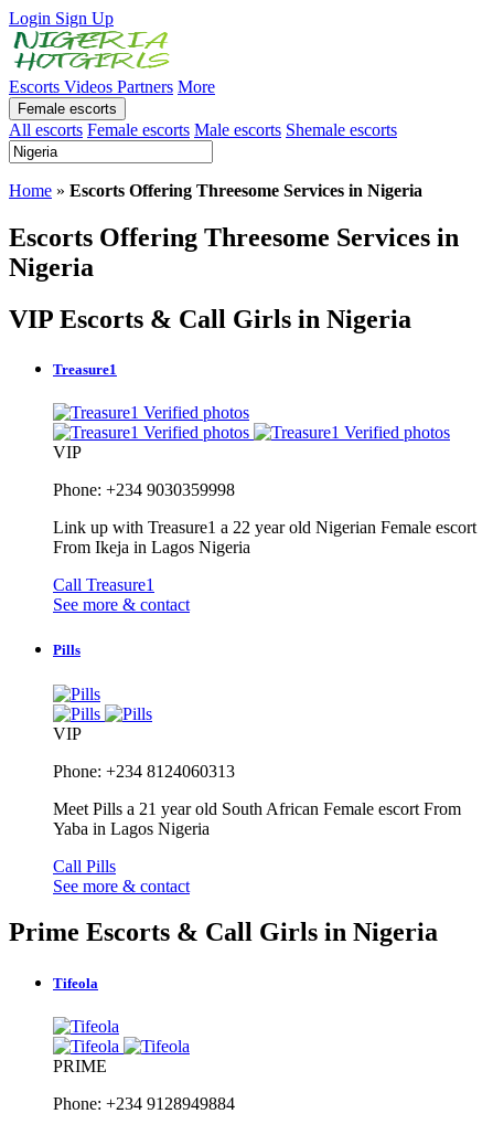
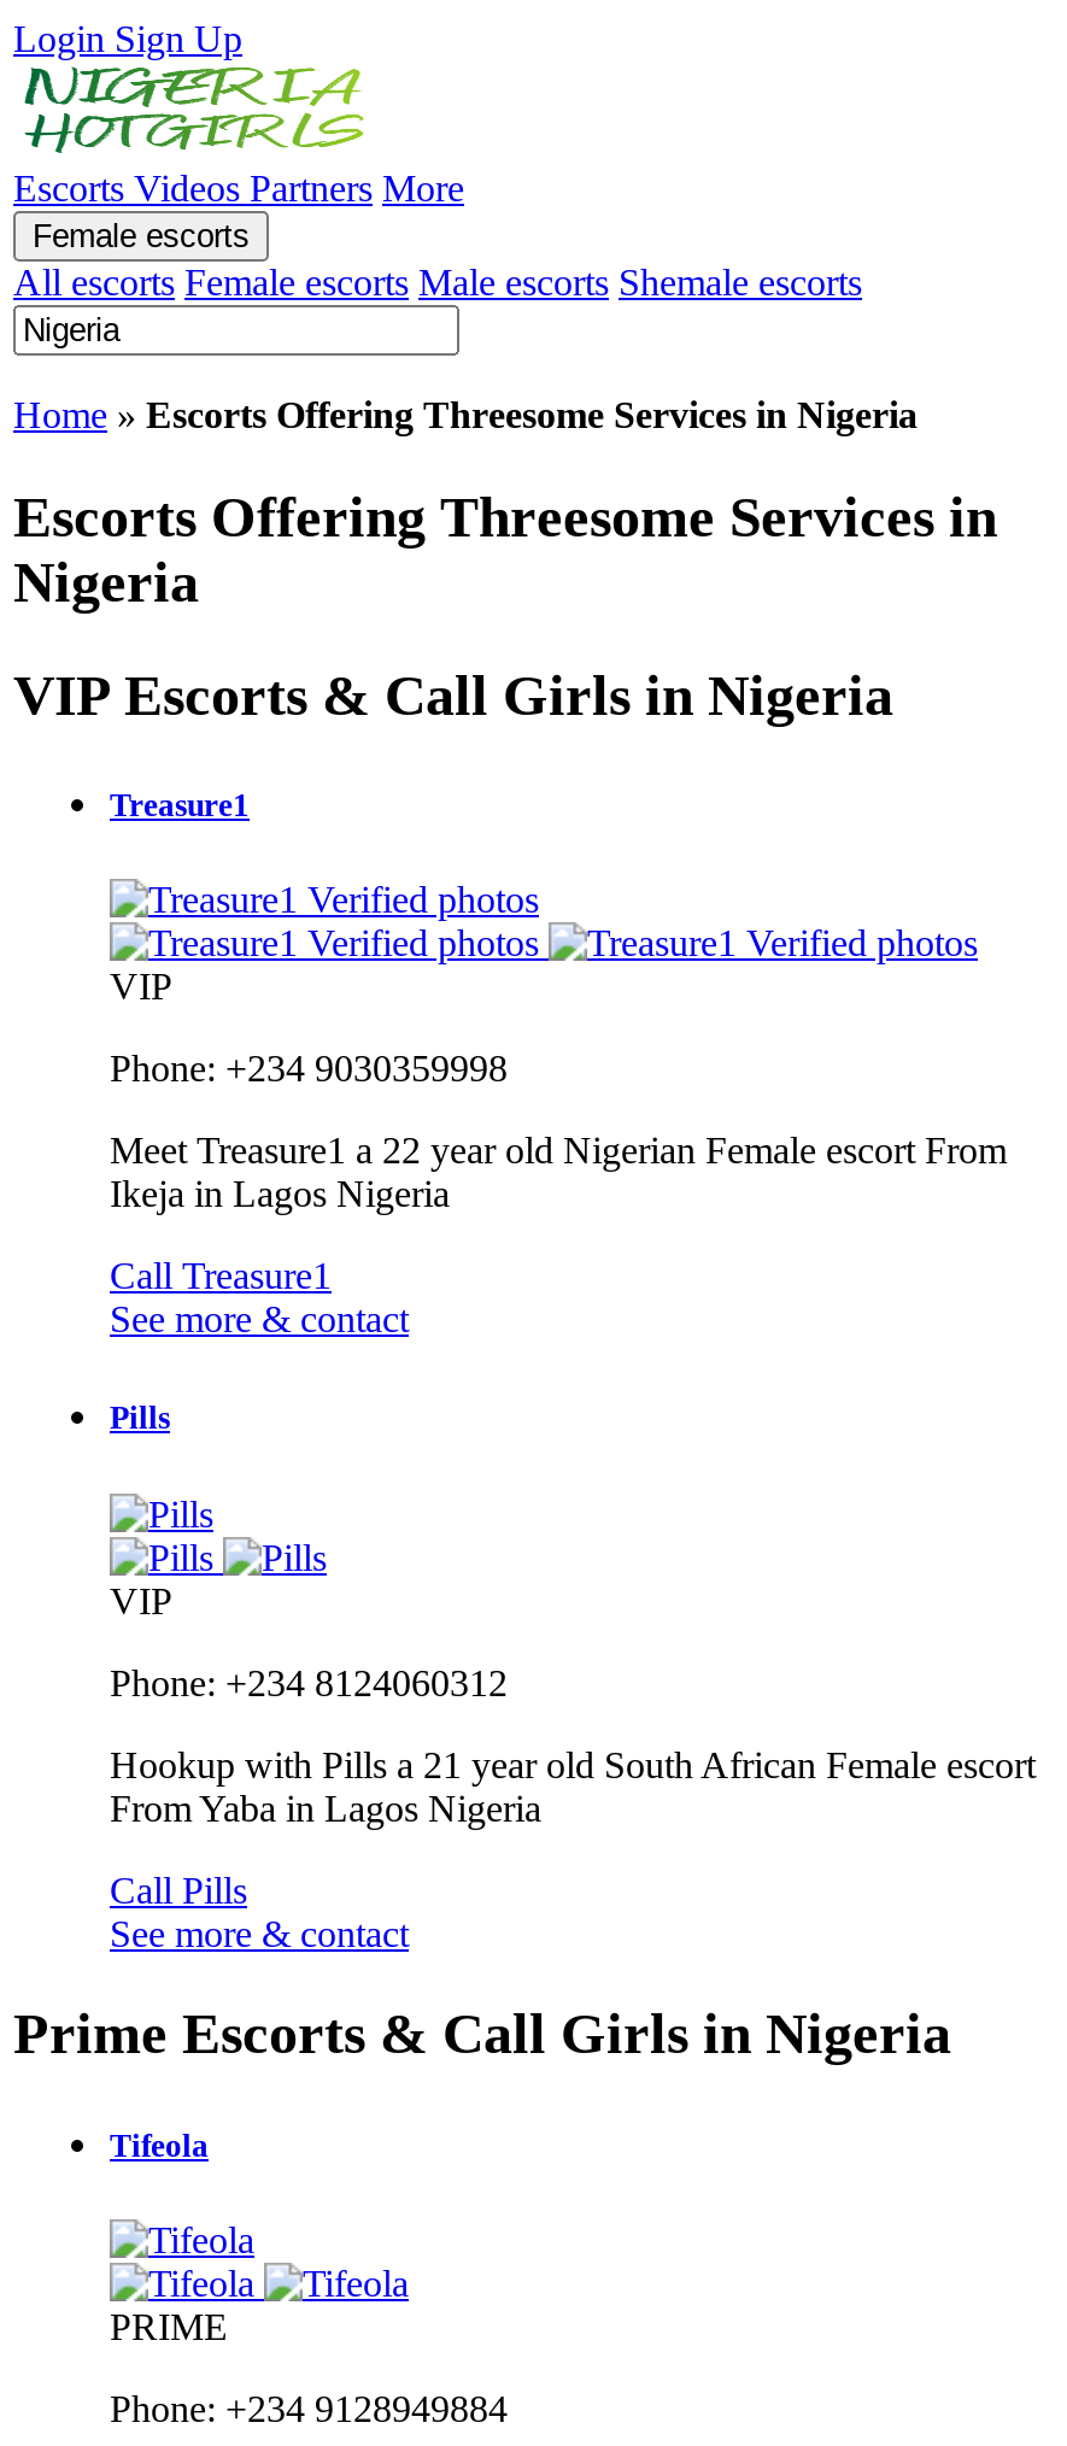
- Link up with Treasure1 a 22 year old Nigerian Female escort
- From Ikeja in Lagos Nigeria
+ Meet Treasure1 a 22 year old Nigerian Female escort From
+ Ikeja in Lagos Nigeria

- Phone: +234 8124060313
+ Phone: +234 8124060312

- Meet Pills a 21 year old South African Female escort From
- Yaba in Lagos Nigeria
+ Hookup with Pills a 21 year old South African Female escort
+ From Yaba in Lagos Nigeria
